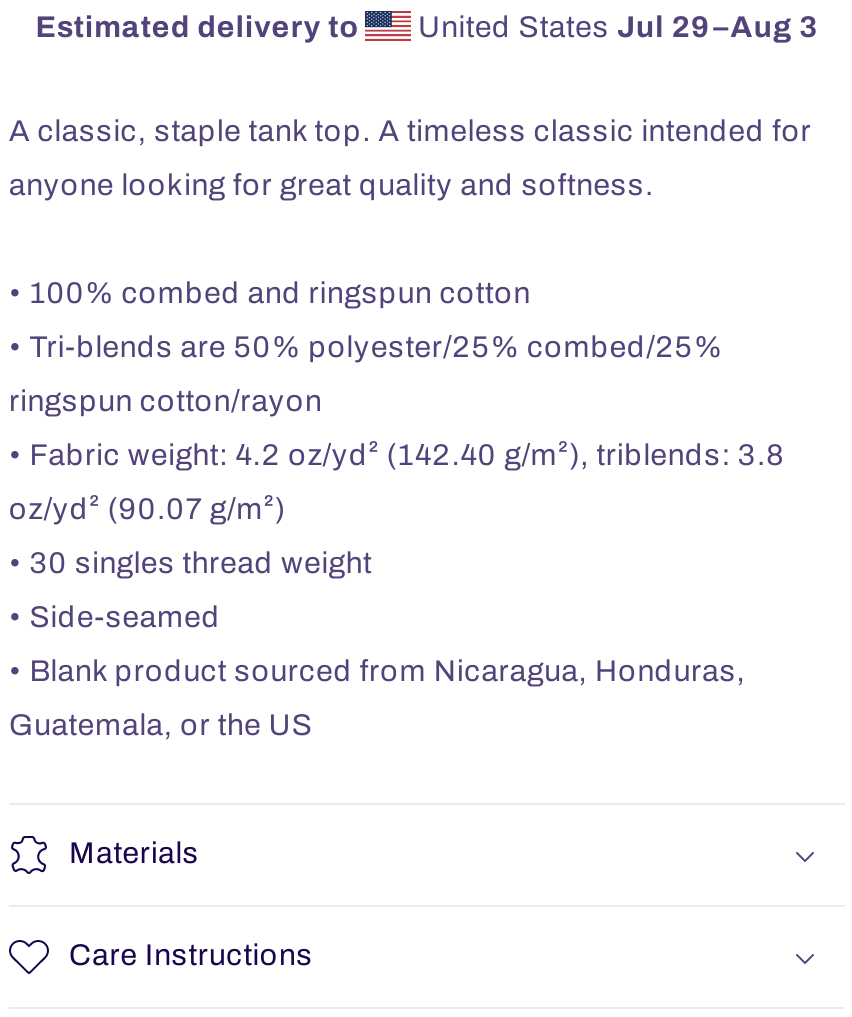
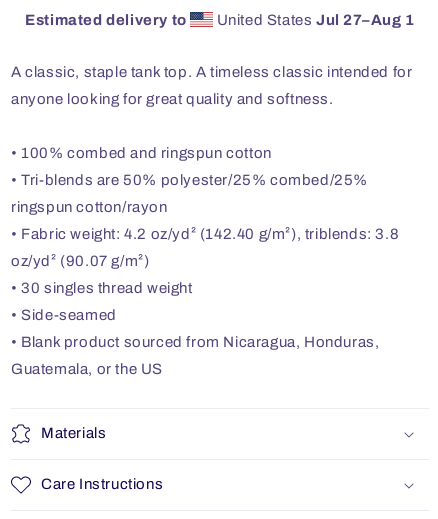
- United States Jul 29–Aug 3
+ United States Jul 27–Aug 1
